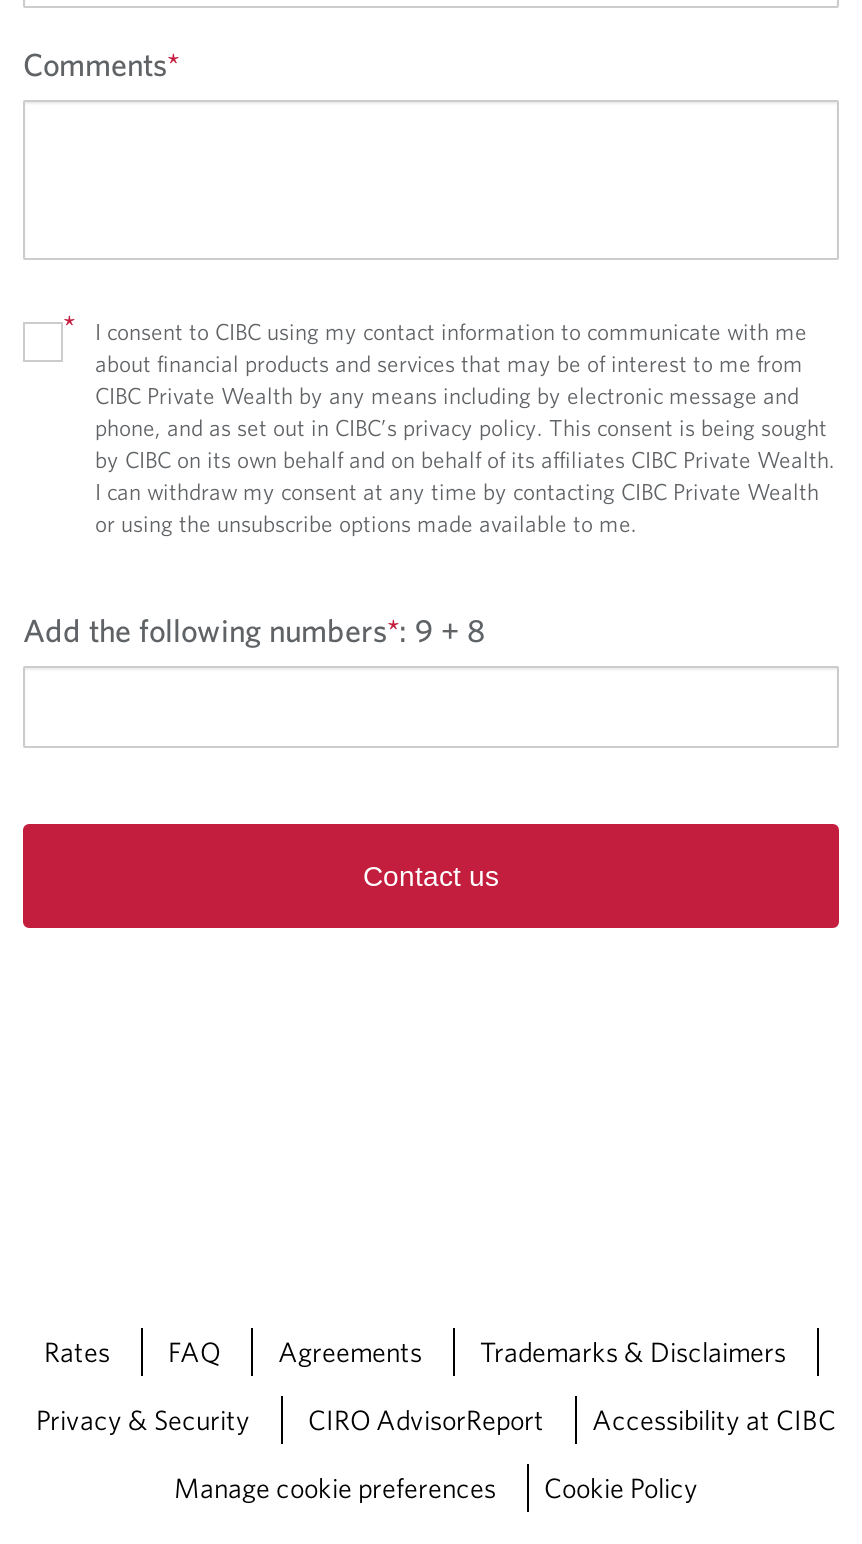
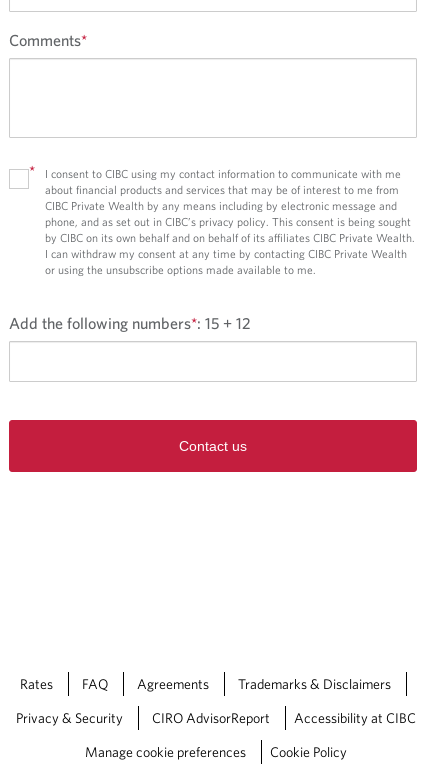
- Add the following numbers*: 9 + 8
+ Add the following numbers*: 15 + 12
